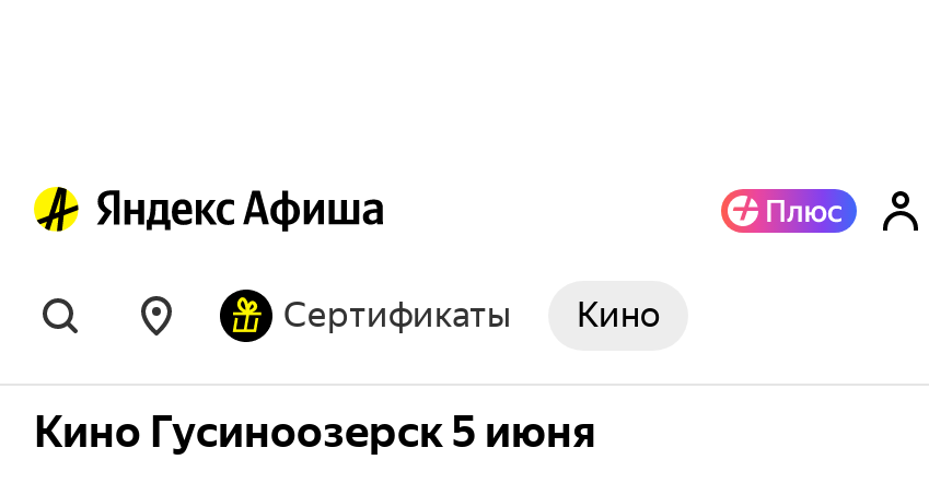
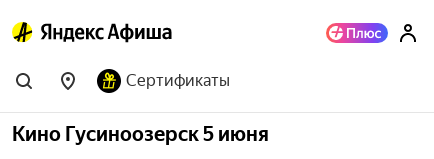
- Кино
